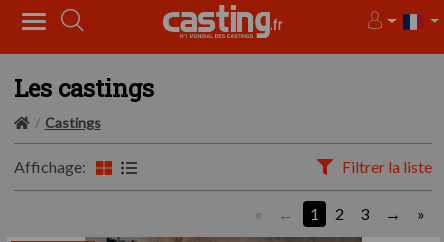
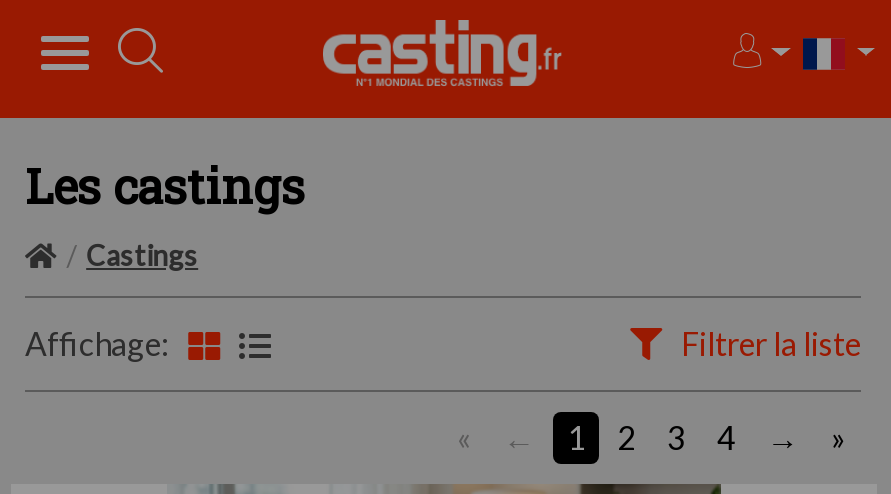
+ 4
